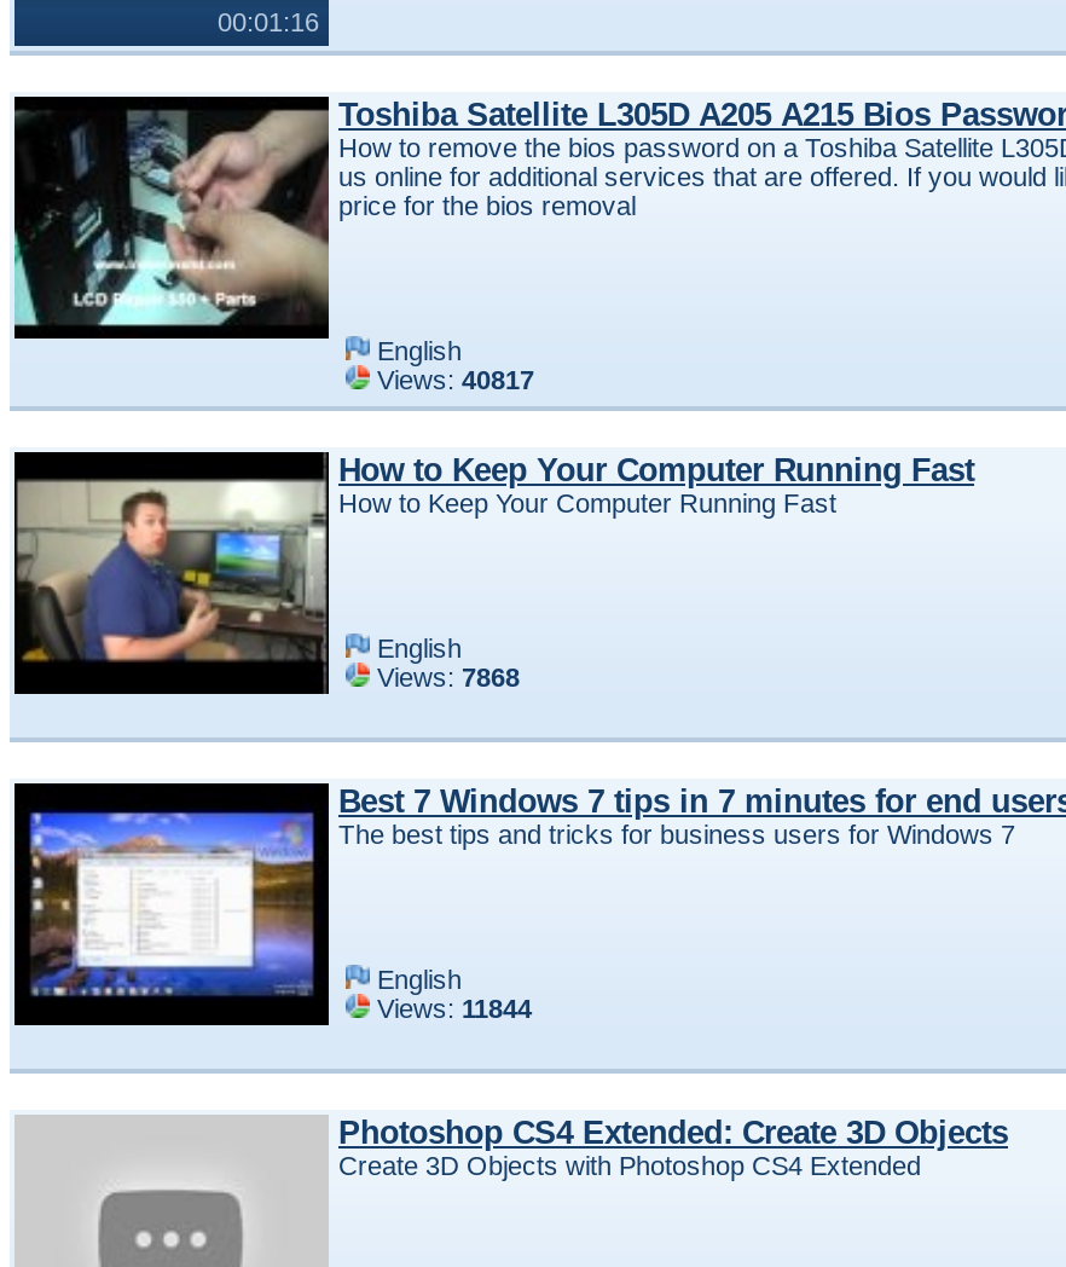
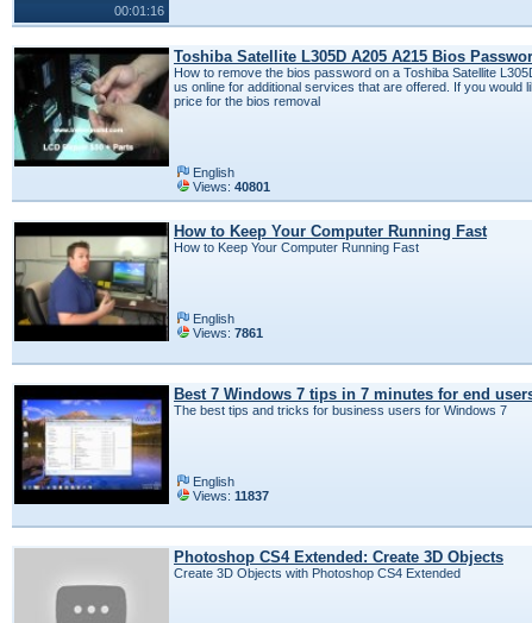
- Views: 40817
+ Views: 40801

- Views: 7868
+ Views: 7861

- Views: 11844
+ Views: 11837
